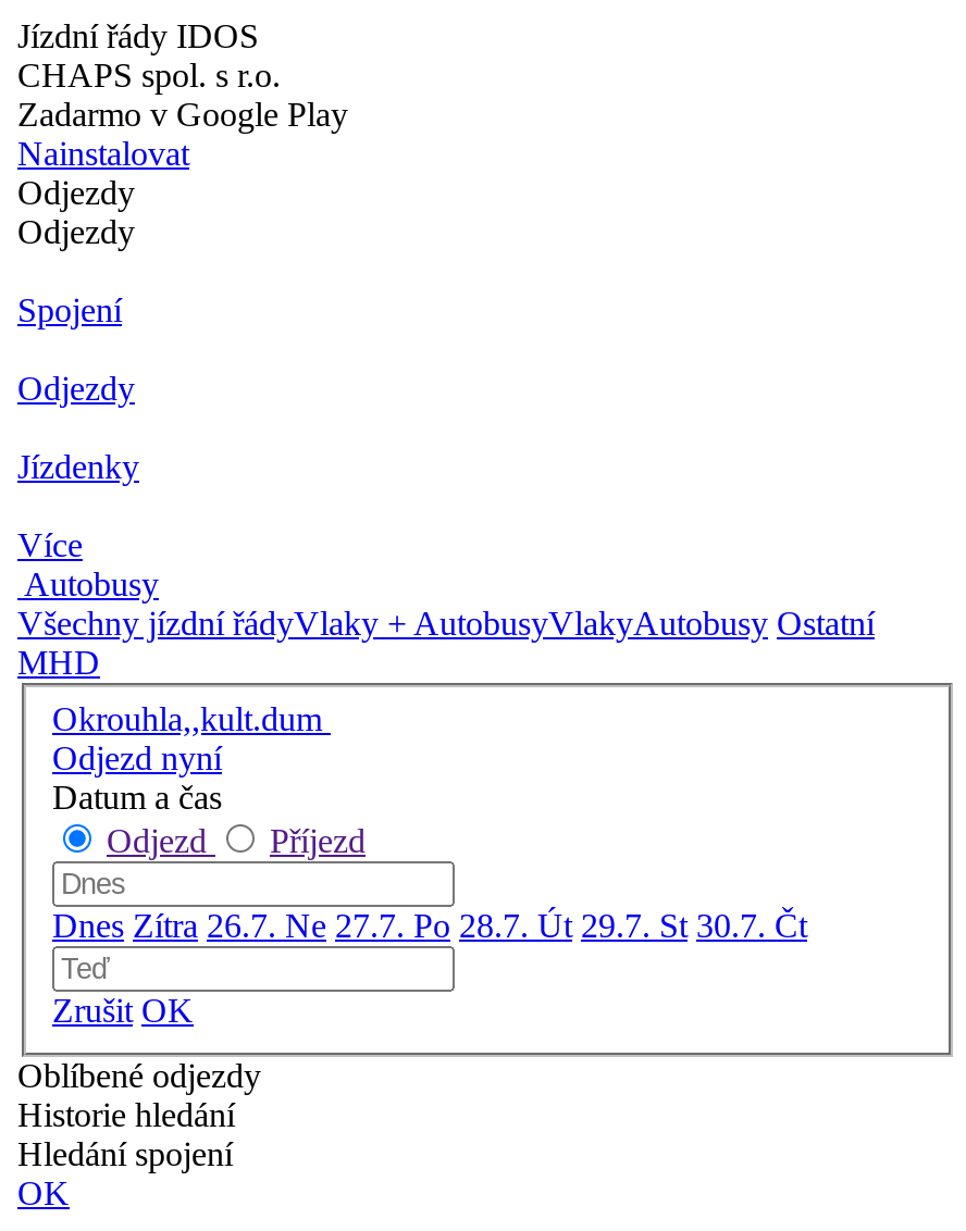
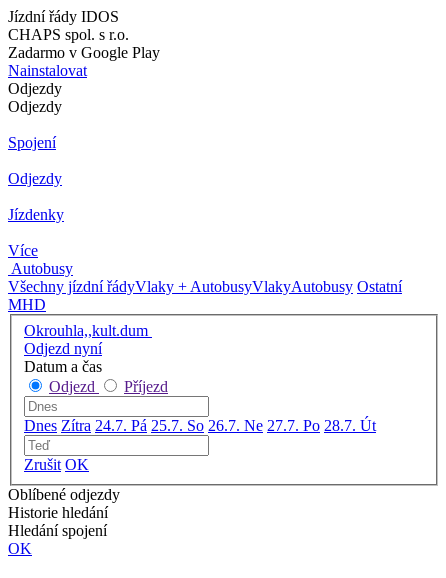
- Dnes Zítra 26.7. Ne 27.7. Po 28.7. Út 29.7. St 30.7. Čt
+ Dnes Zítra 24.7. Pá 25.7. So 26.7. Ne 27.7. Po 28.7. Út
